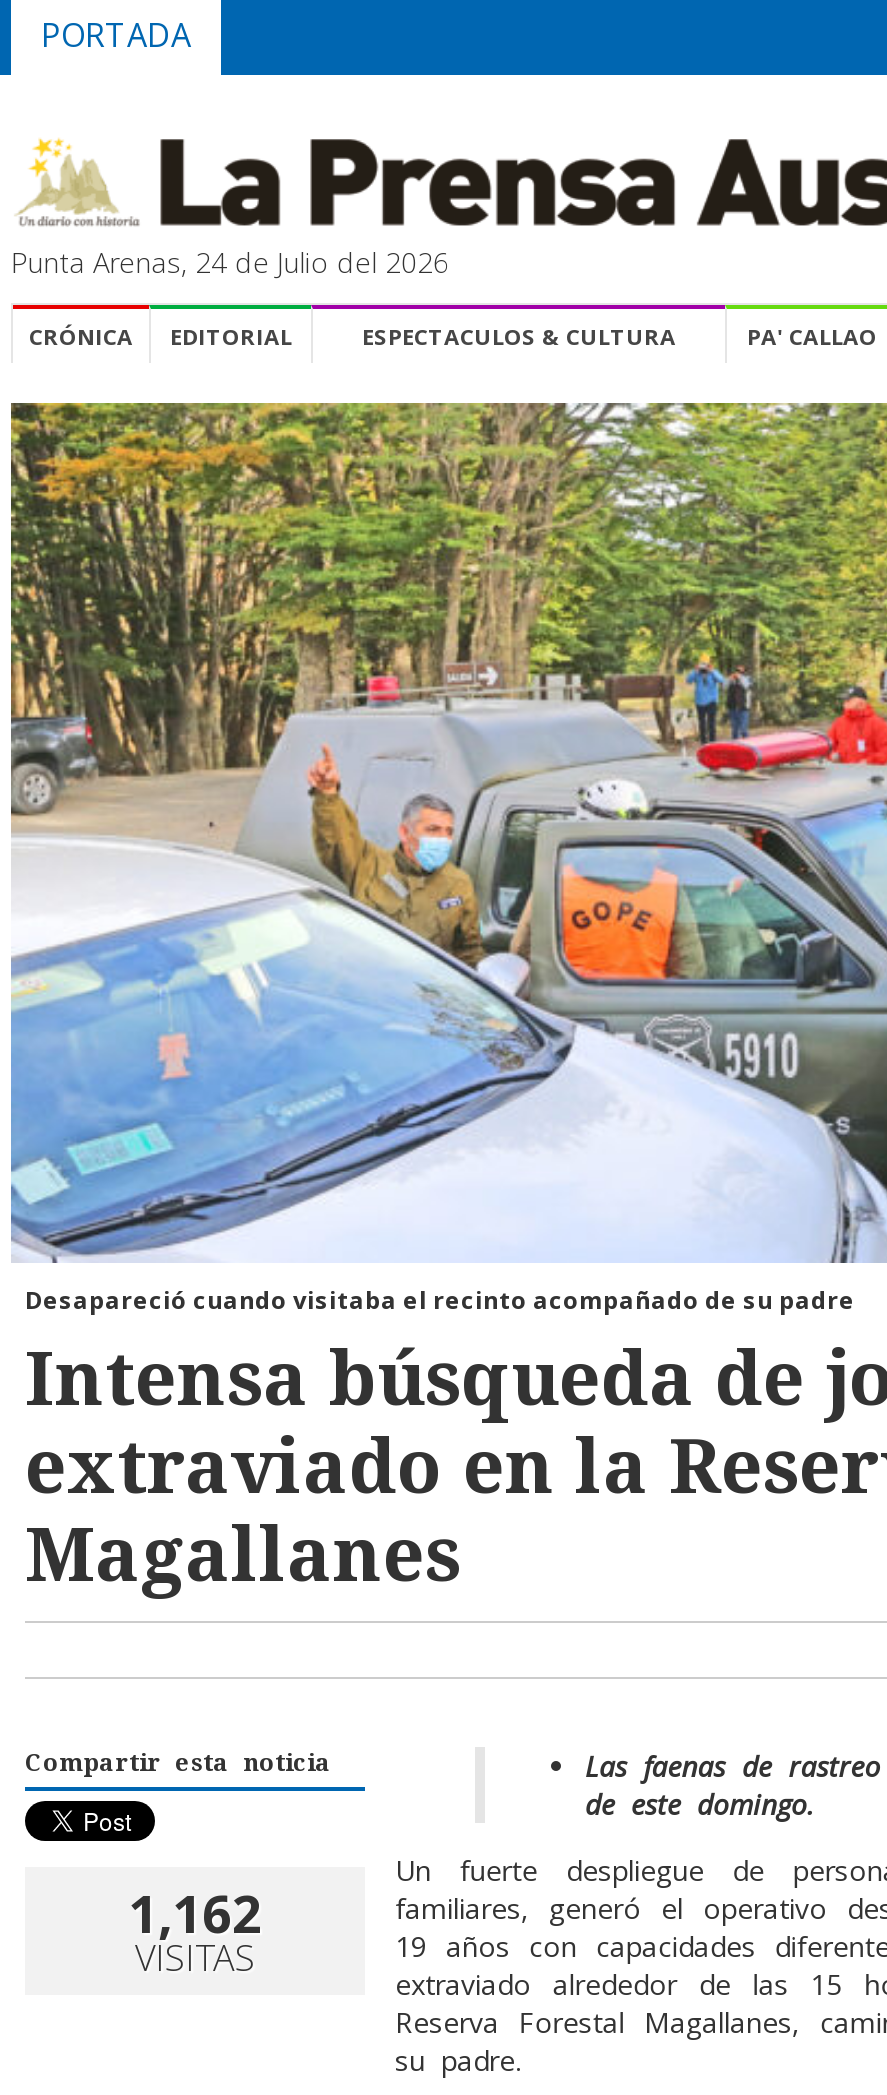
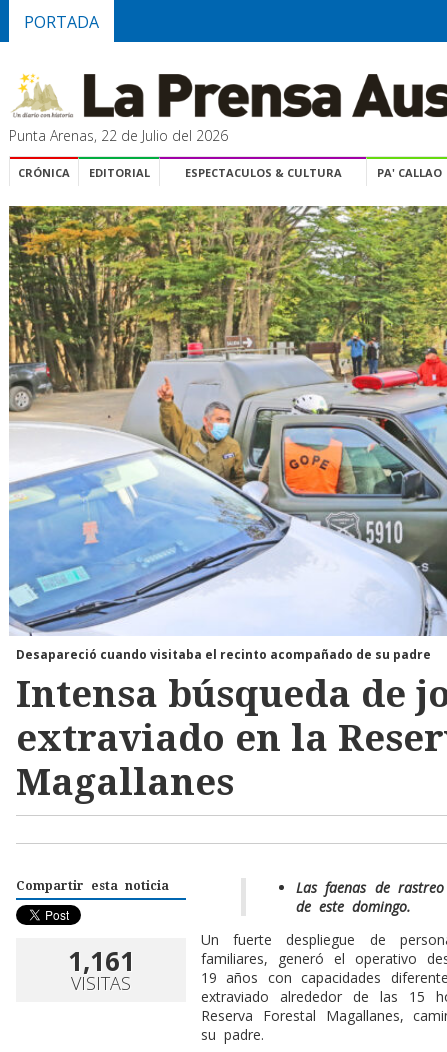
- Punta Arenas, 24 de Julio del 2026
+ Punta Arenas, 22 de Julio del 2026

- 1,162
+ 1,161
